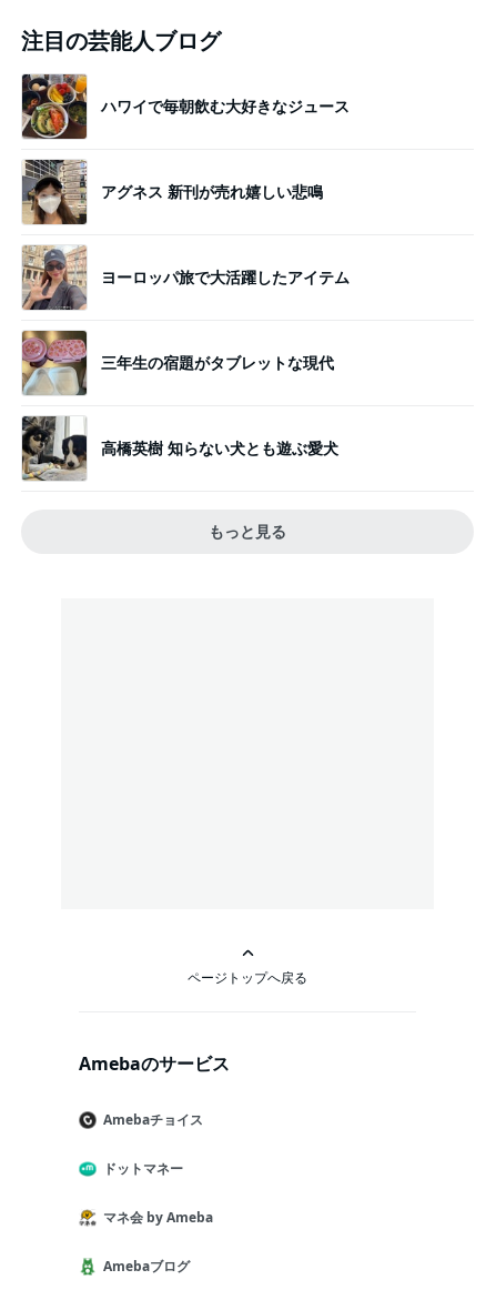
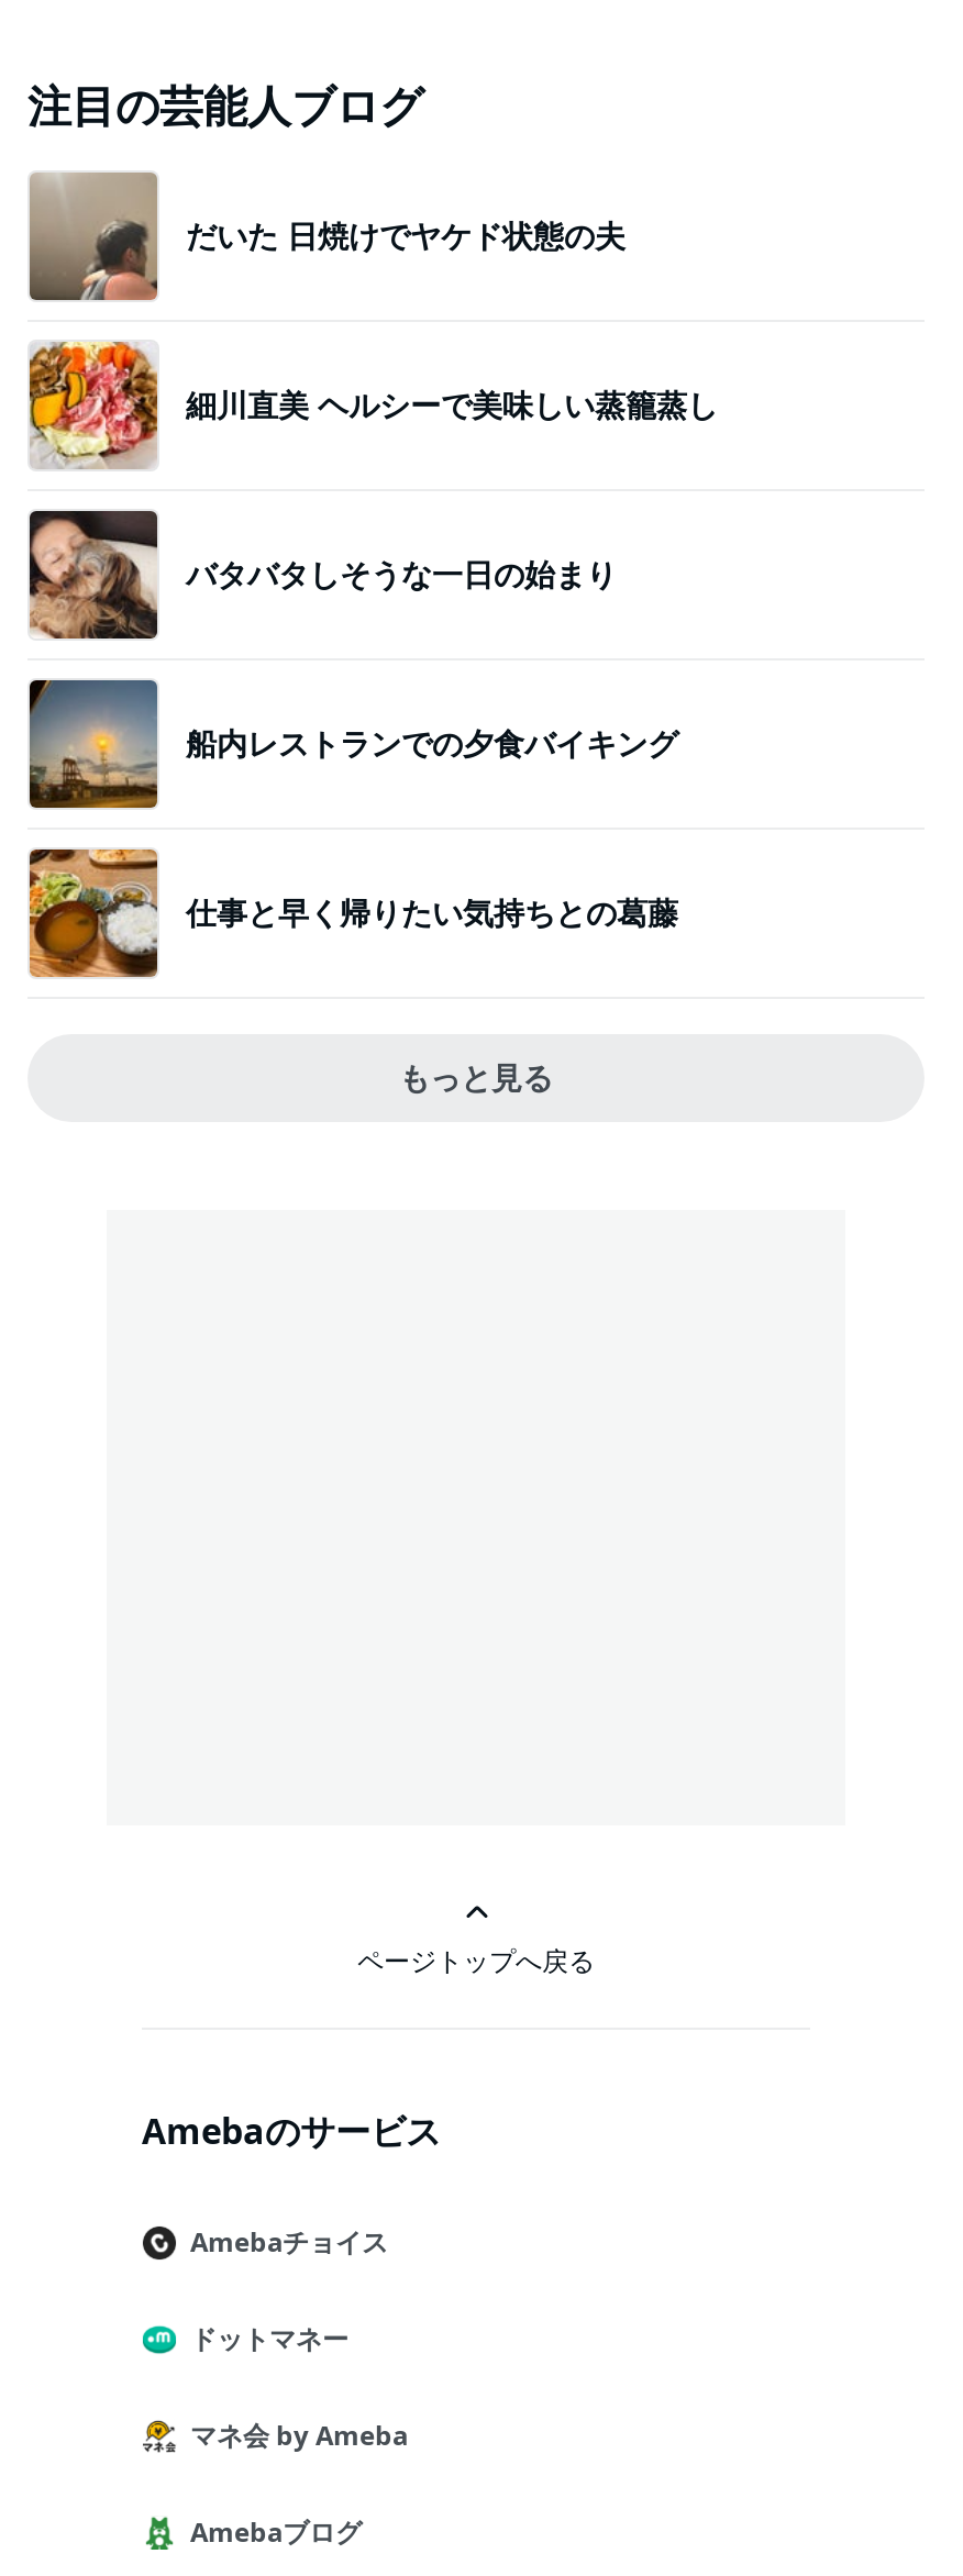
- [image]
- ハワイで毎朝飲む大好きなジュース
+ [image]
+ だいた 日焼けでヤケド状態の夫

- [image]
- アグネス 新刊が売れ嬉しい悲鳴
+ [image]
+ 細川直美 ヘルシーで美味しい蒸籠蒸し

- [image]
- ヨーロッパ旅で大活躍したアイテム
+ [image]
+ バタバタしそうな一日の始まり

- [image]
- 三年生の宿題がタブレットな現代
+ [image]
+ 船内レストランでの夕食バイキング

- [image]
- 高橋英樹 知らない犬とも遊ぶ愛犬
+ [image]
+ 仕事と早く帰りたい気持ちとの葛藤
